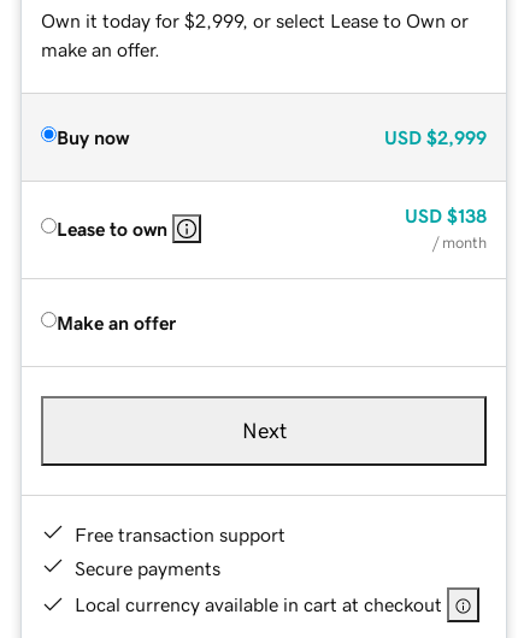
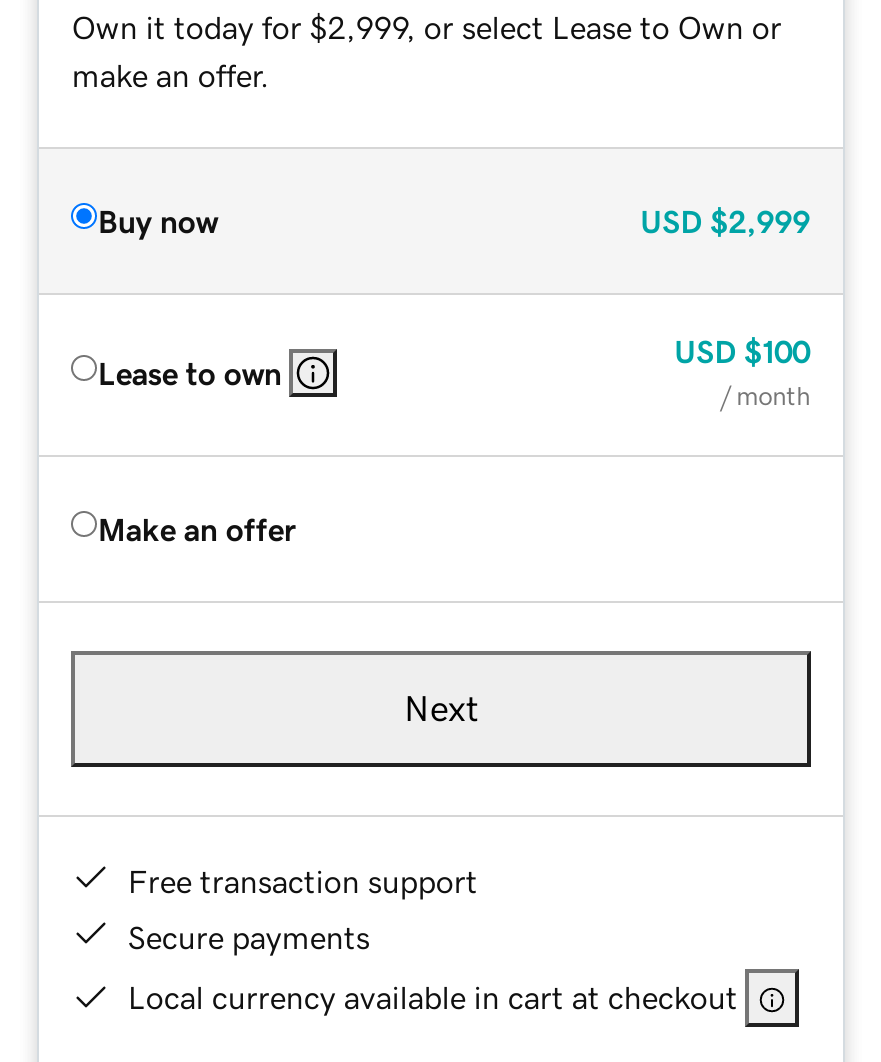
- USD $138
+ USD $100
